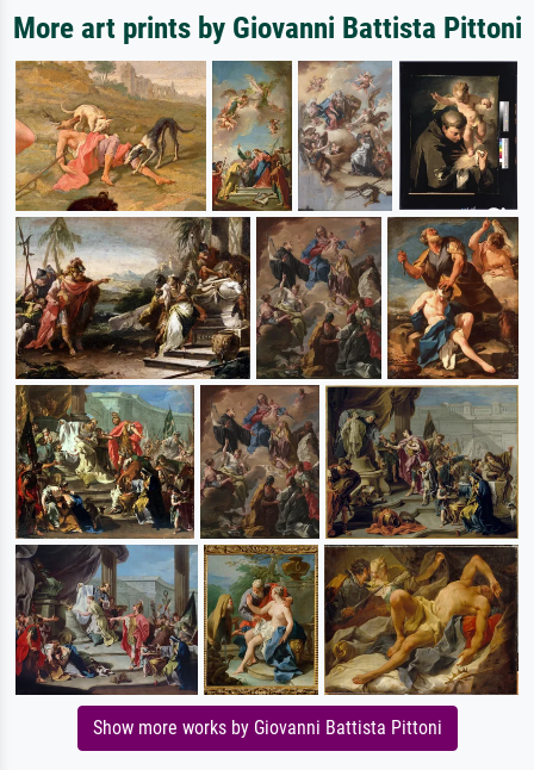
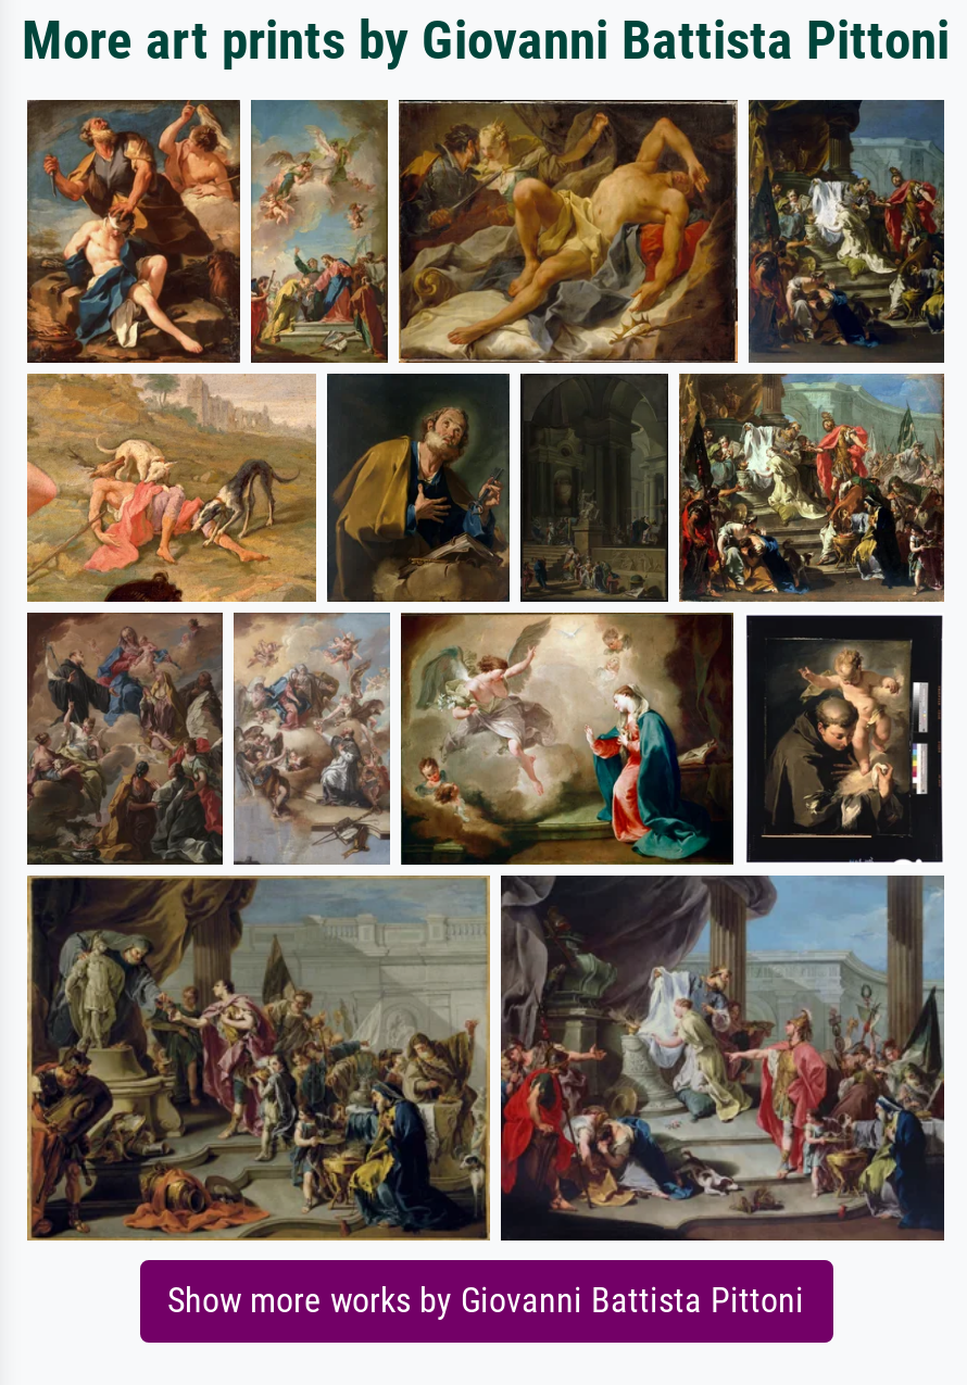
- [image]
+ [image]
